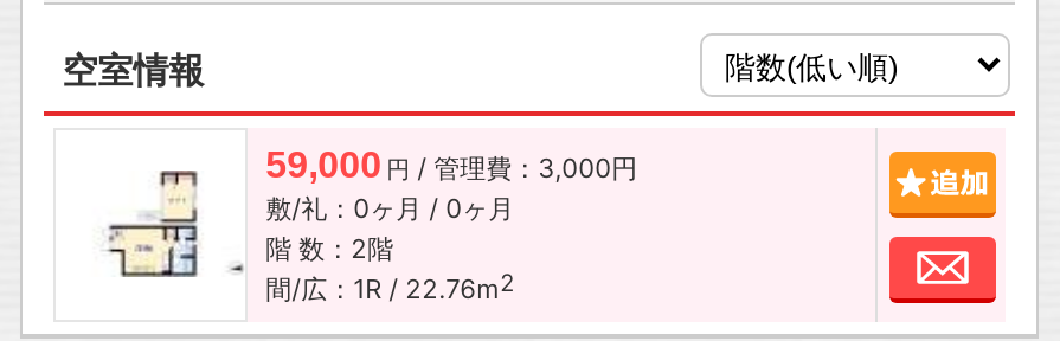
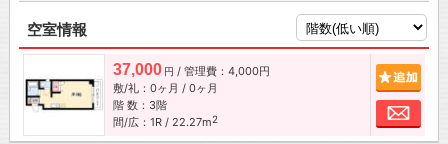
- [image]
- 59,000 円/ 管理費：3,000円
+ [image]
+ 37,000 円/ 管理費：4,000円

- 階 数：2階
+ 階 数：3階

- 間/広：1R / 22.76m2
+ 間/広：1R / 22.27m2
